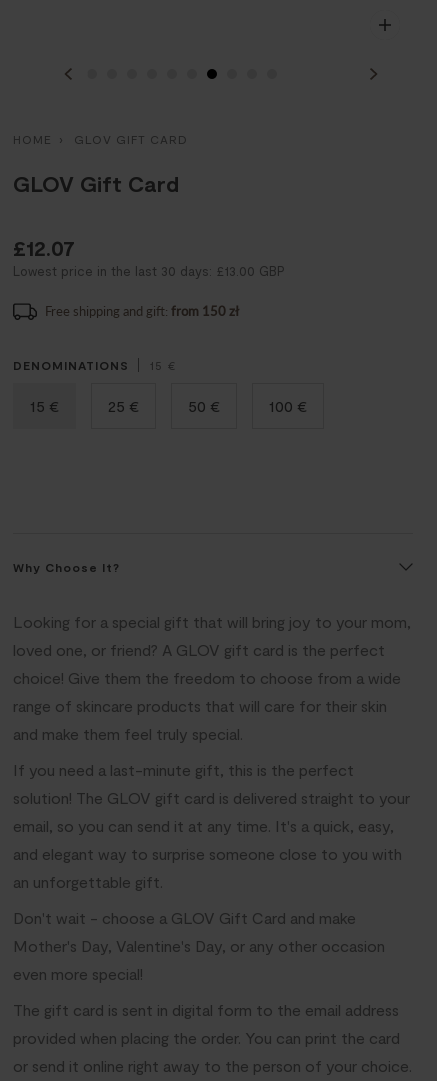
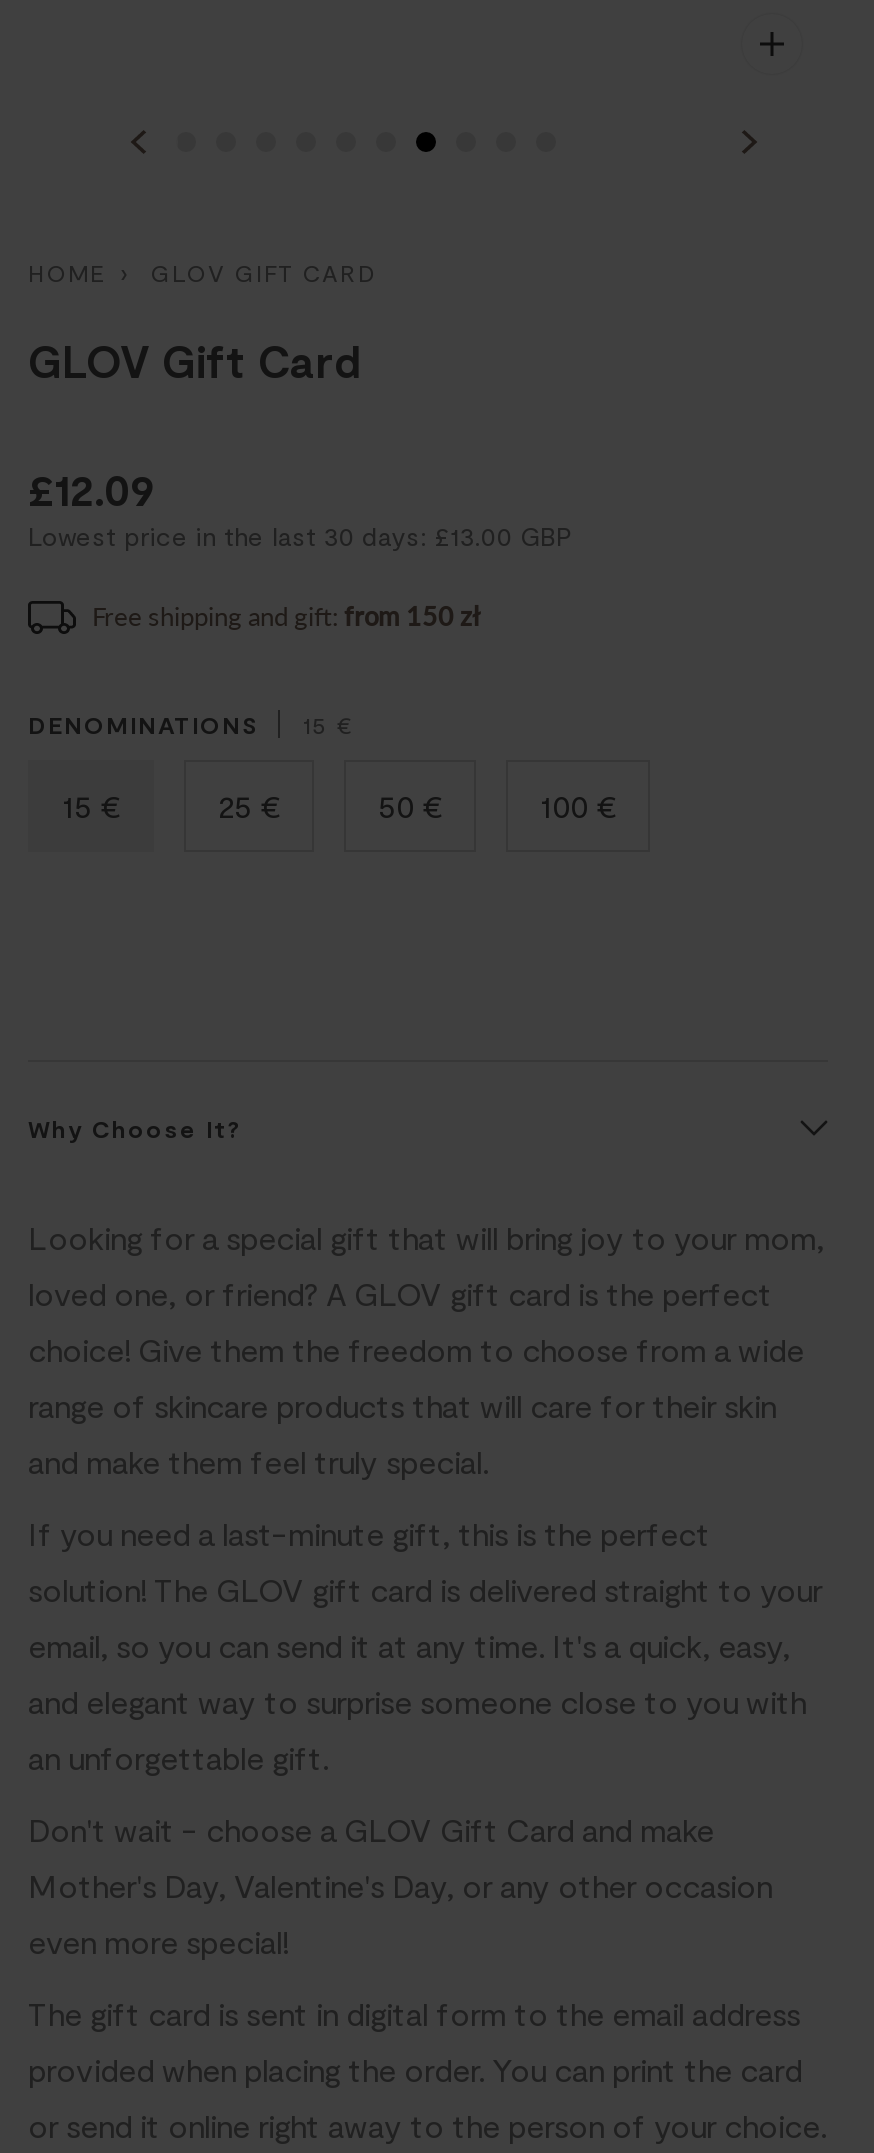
- £12.07
+ £12.09
